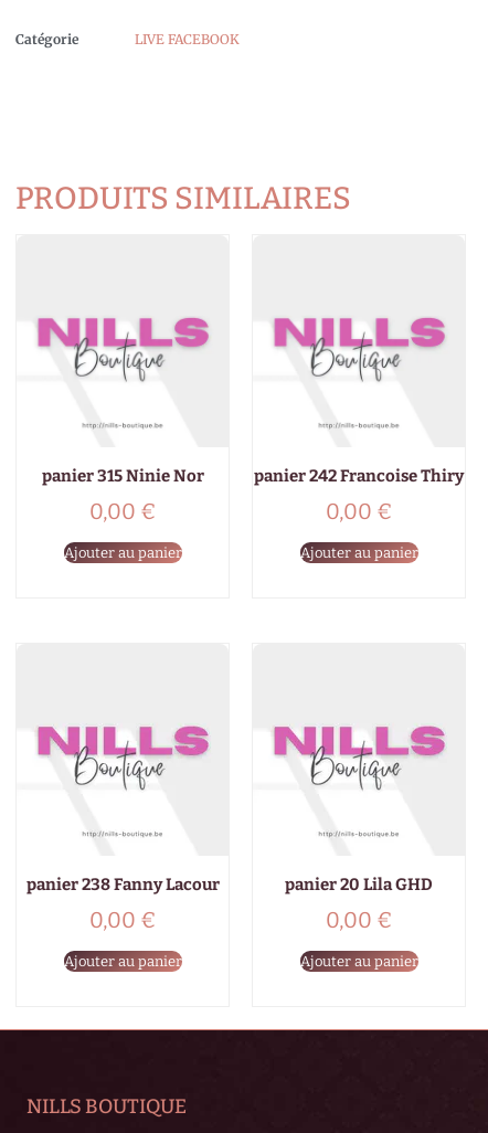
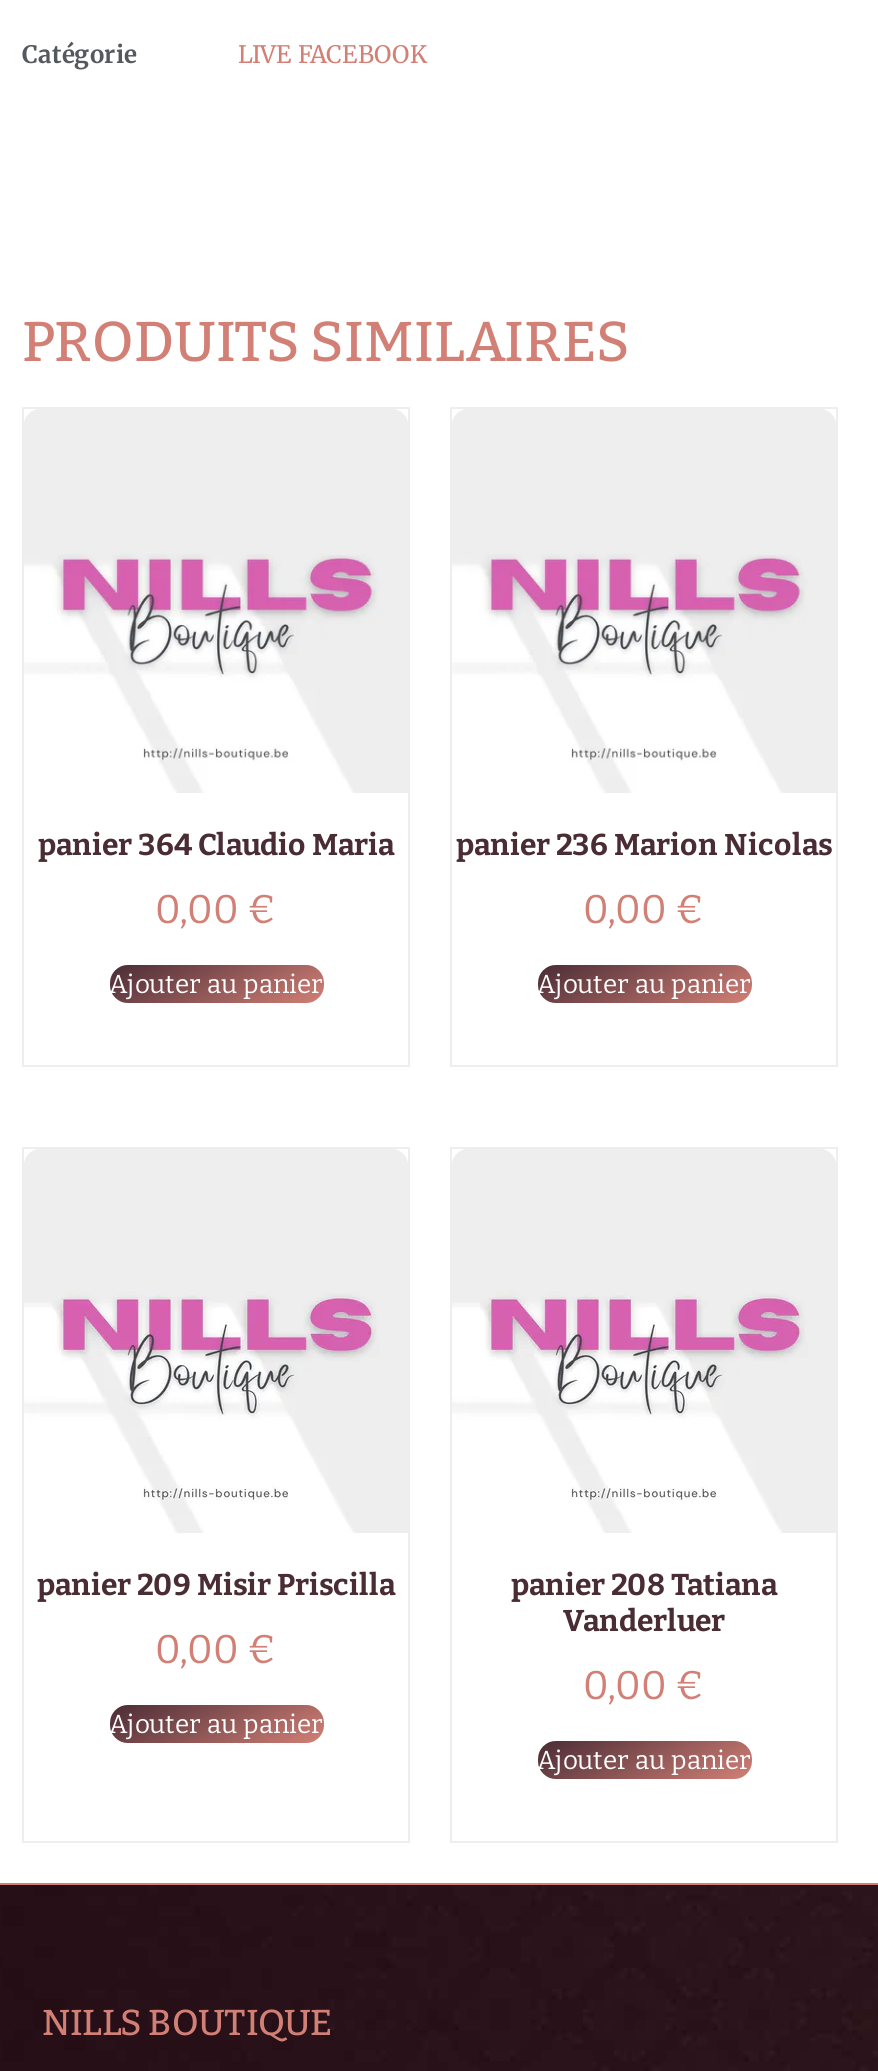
- panier 315 Ninie Nor
+ panier 364 Claudio Maria

- panier 242 Francoise Thiry
+ panier 236 Marion Nicolas

- panier 238 Fanny Lacour
+ panier 209 Misir Priscilla

- panier 20 Lila GHD
+ panier 208 Tatiana
+ Vanderluer
